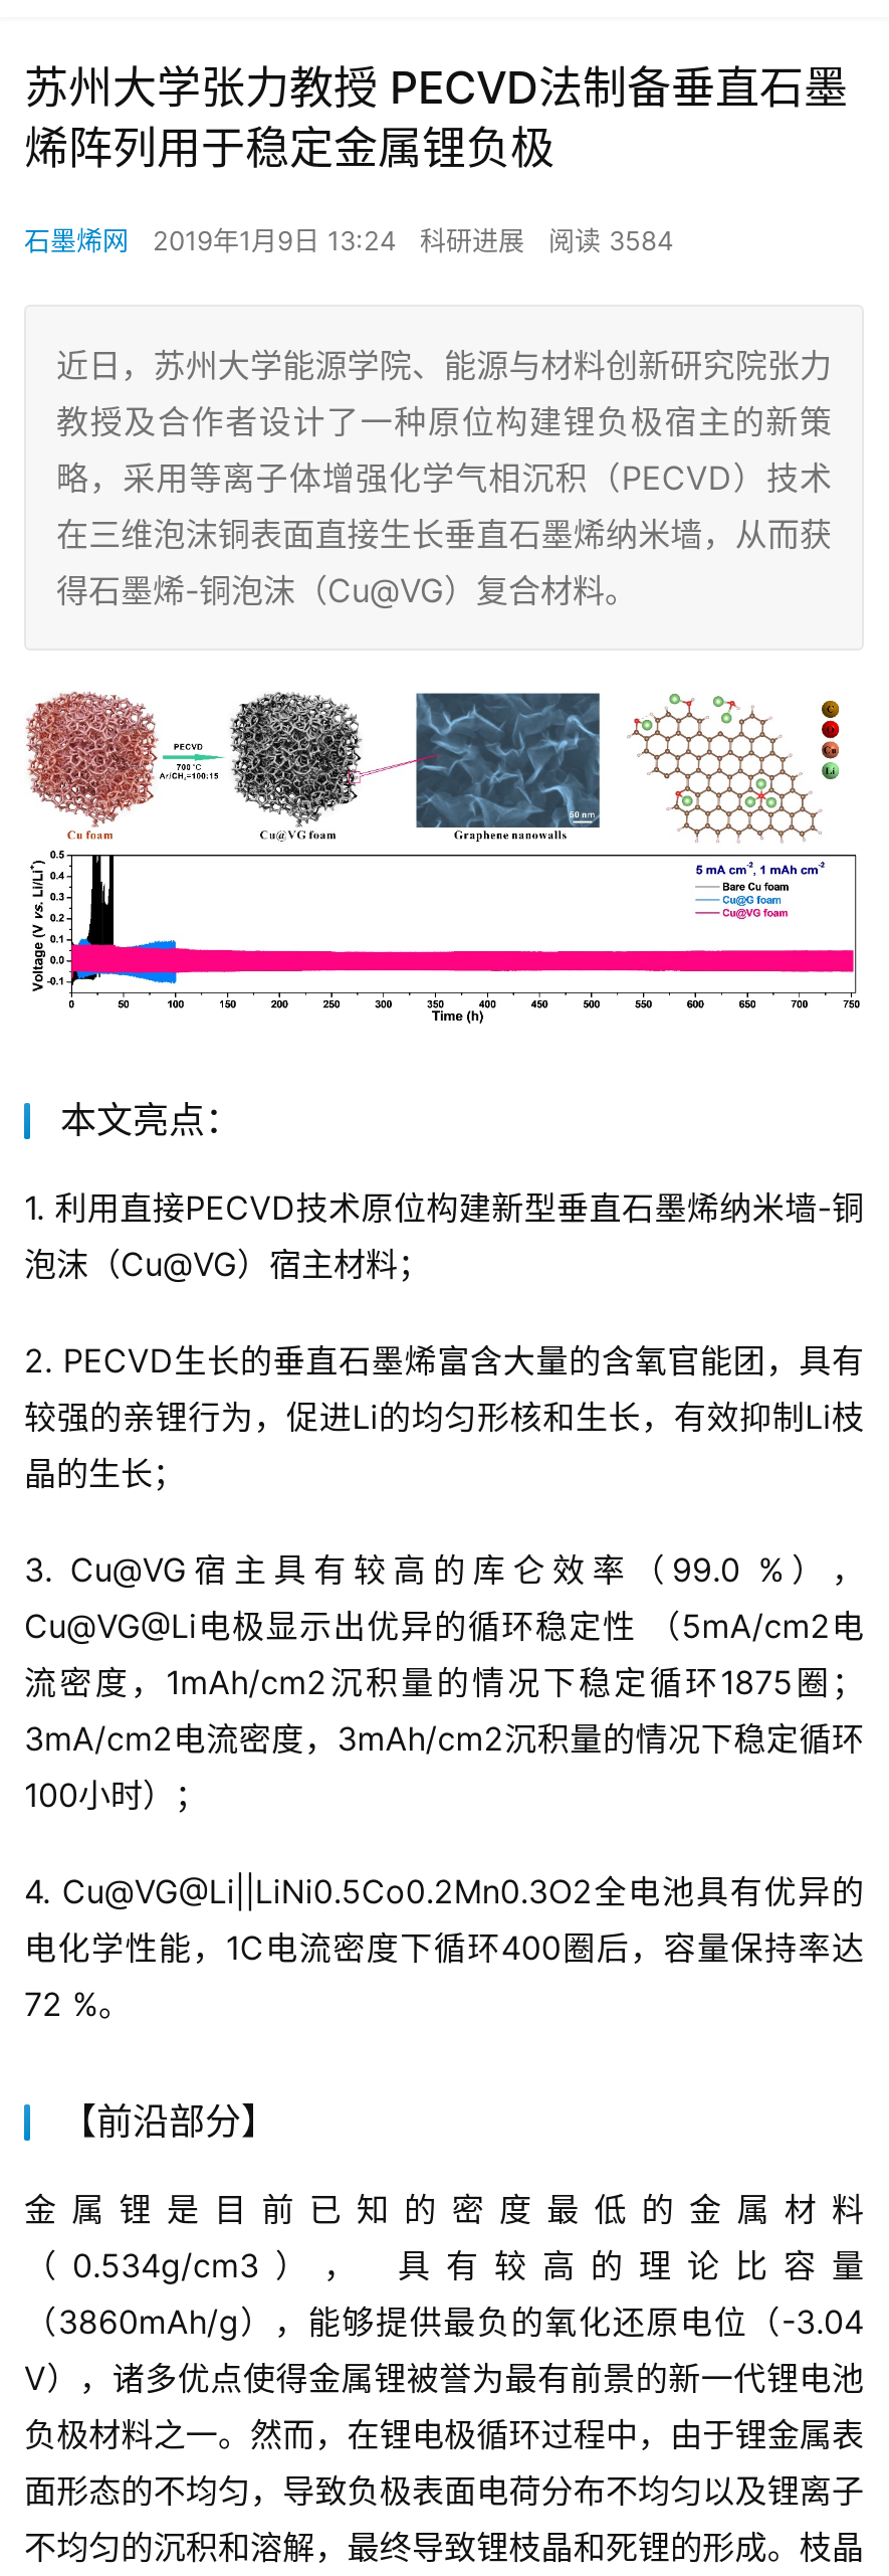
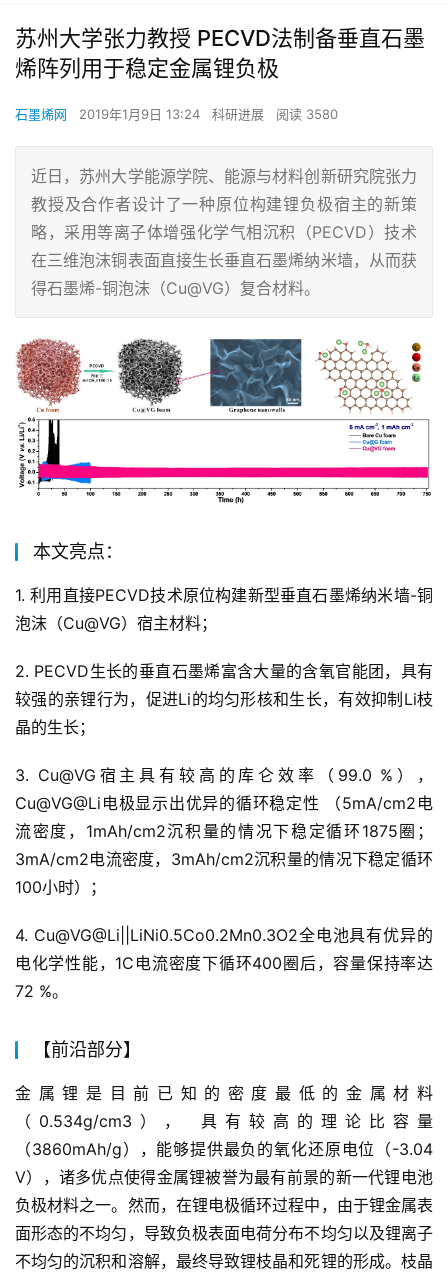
- 石墨烯网 2019年1月9日 13:24 科研进展 阅读 3584
+ 石墨烯网 2019年1月9日 13:24 科研进展 阅读 3580
